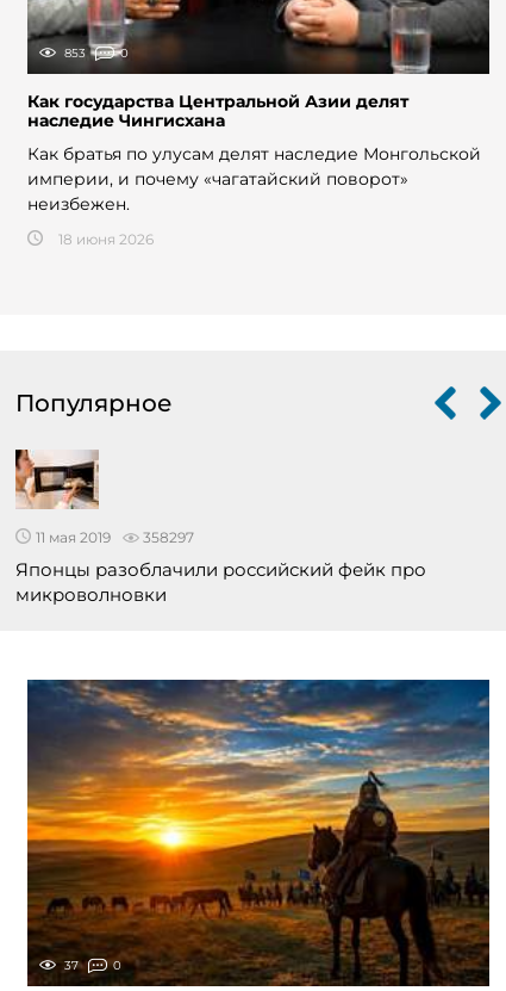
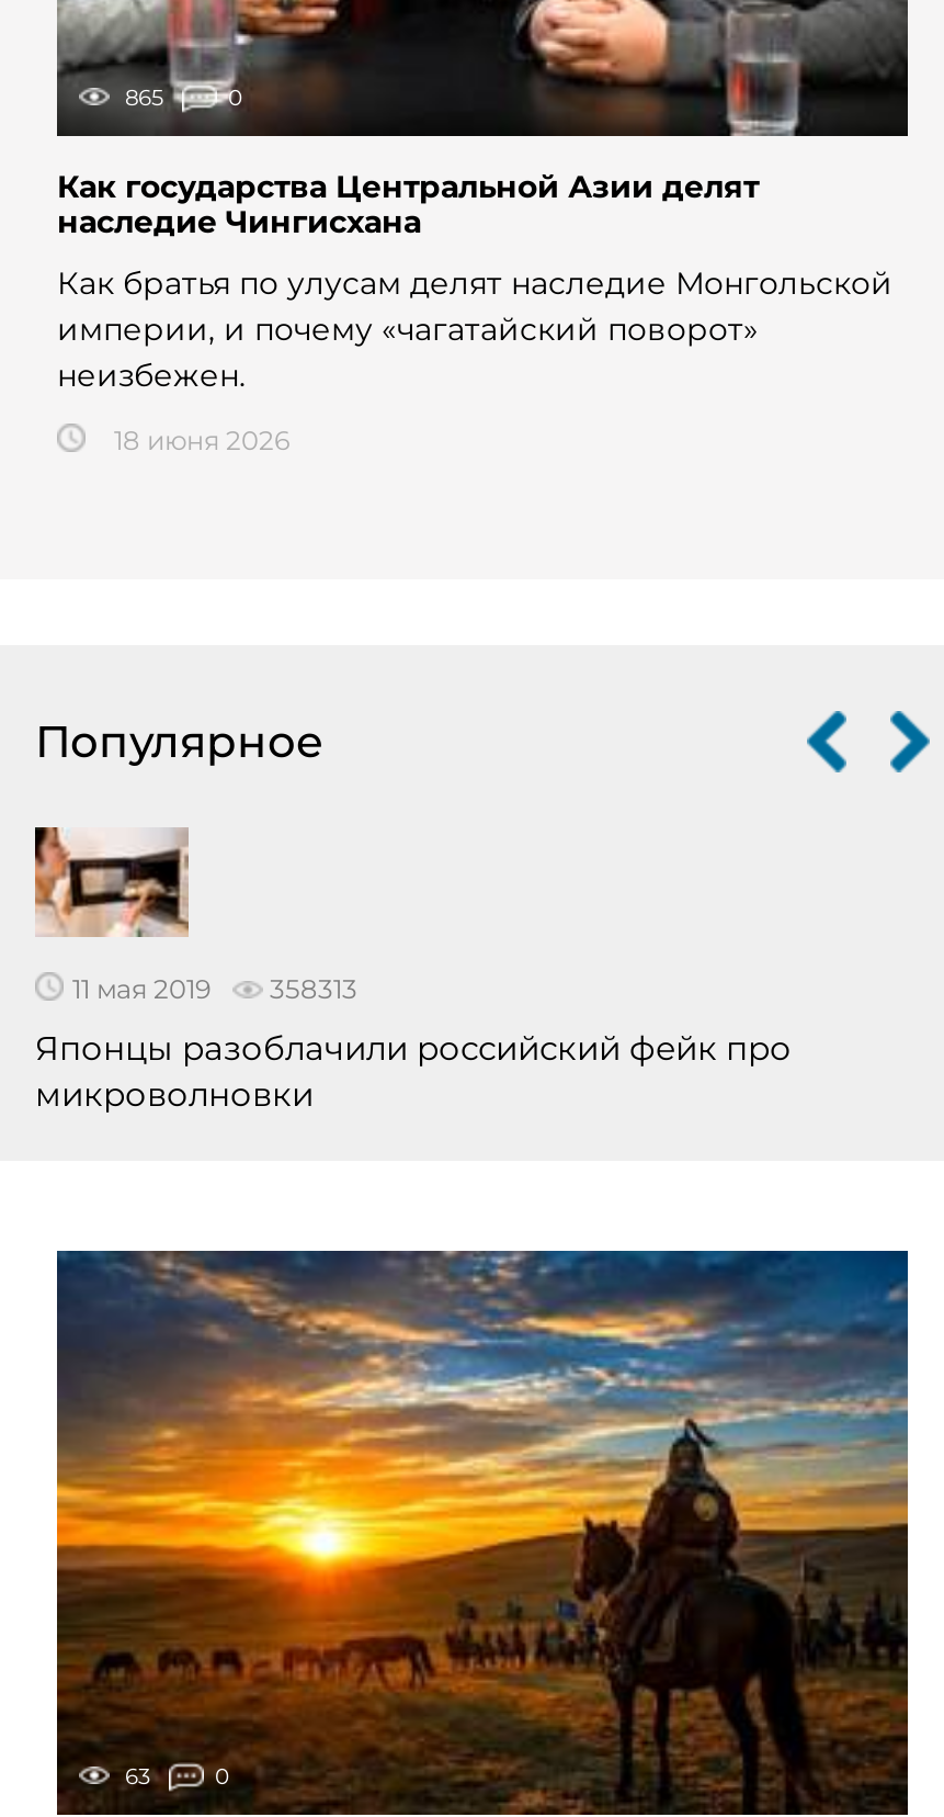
- 853
+ 865

- 358297
+ 358313

- 37
+ 63
